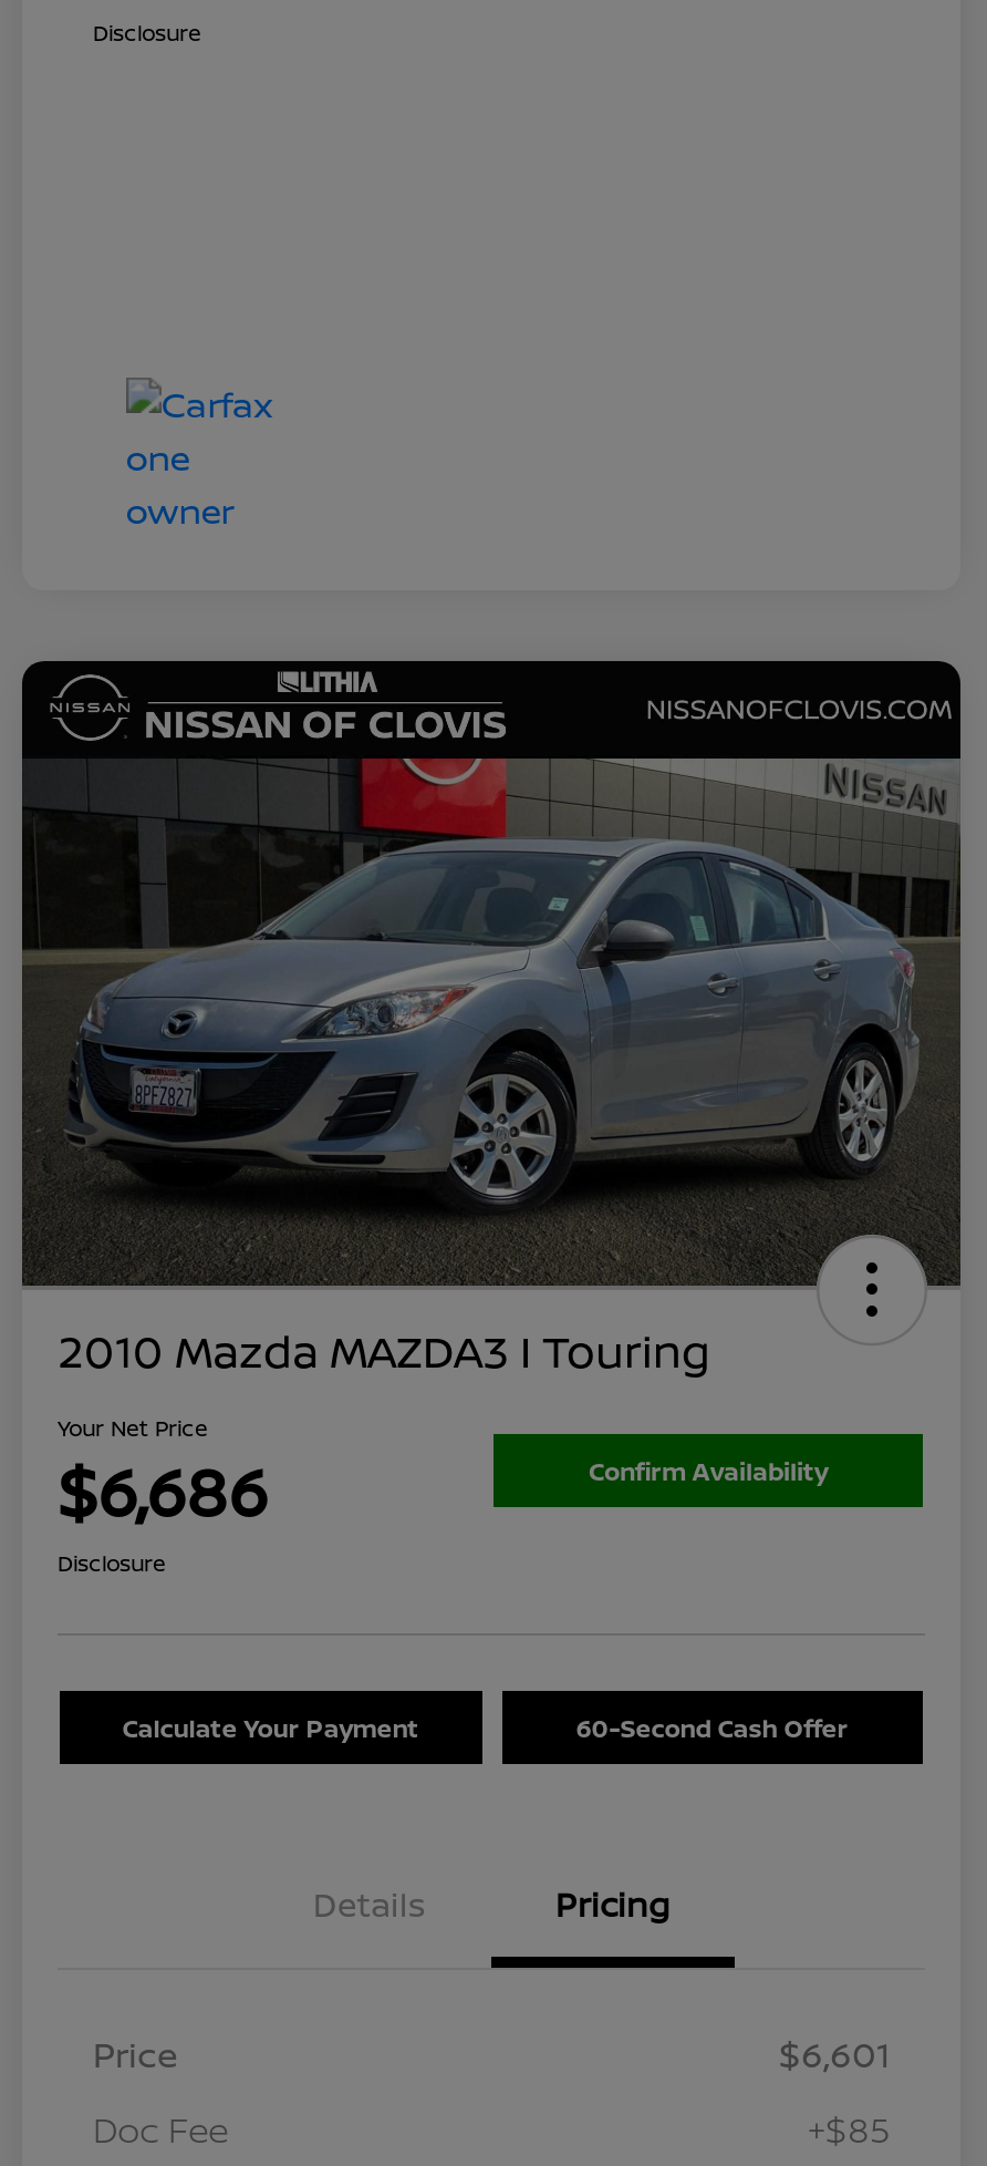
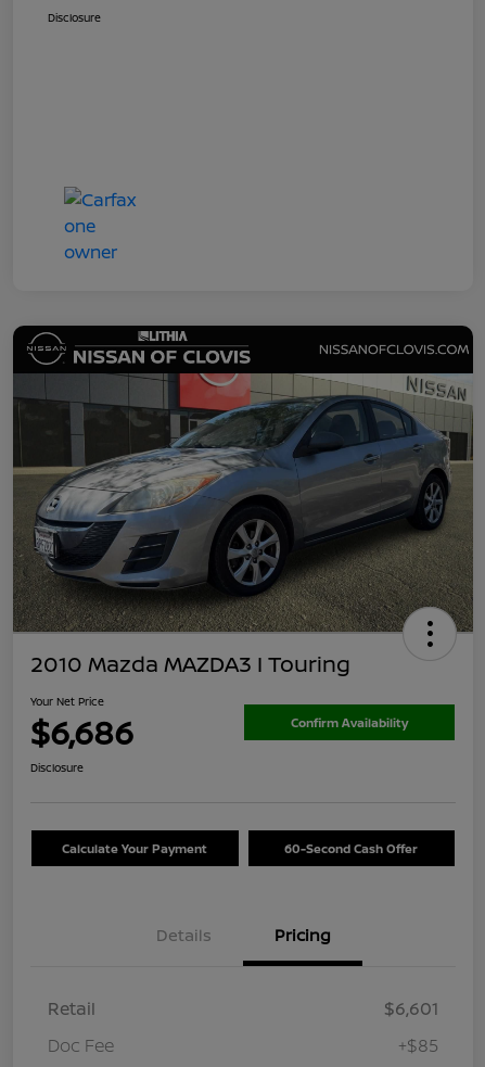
- [image]
+ [image]

- Price
+ Retail
